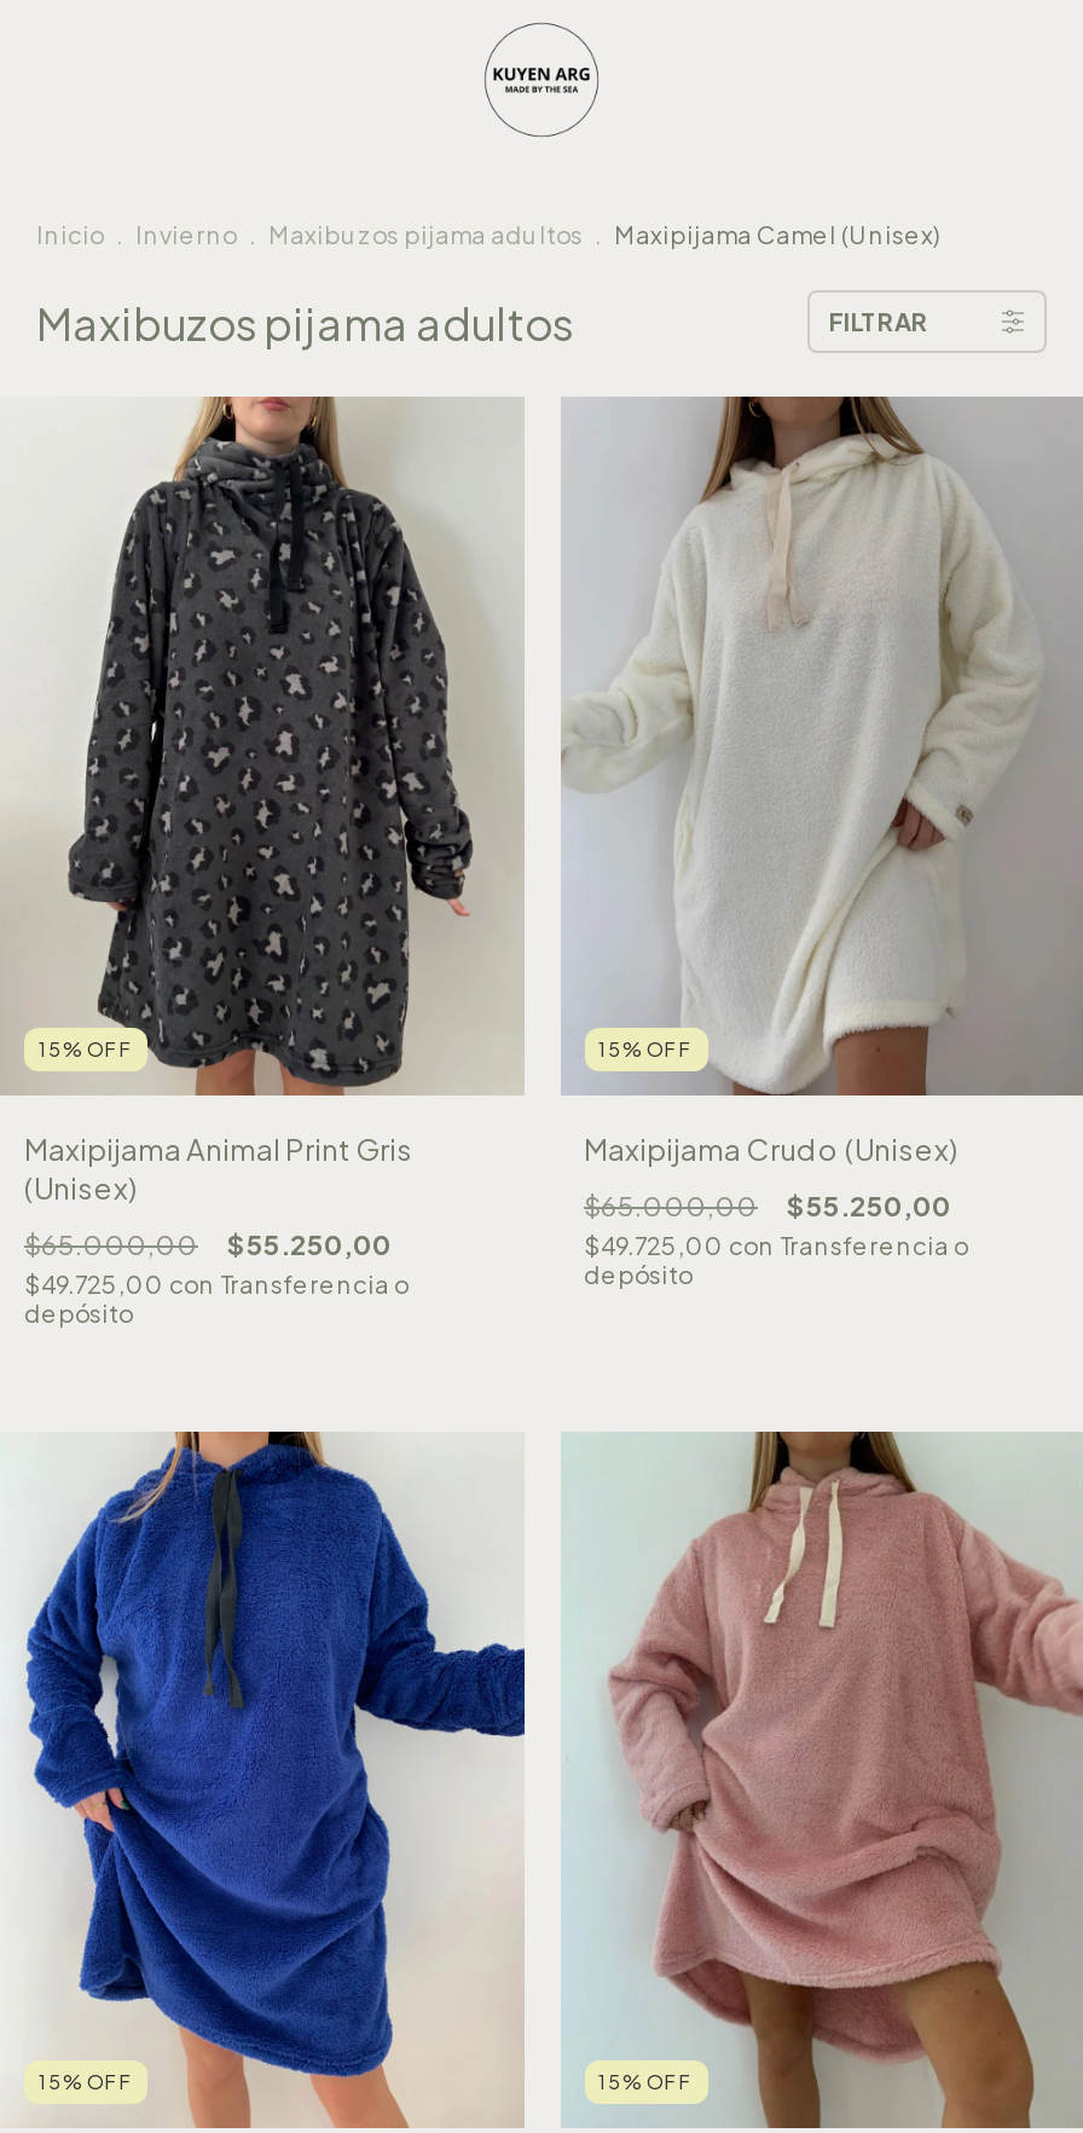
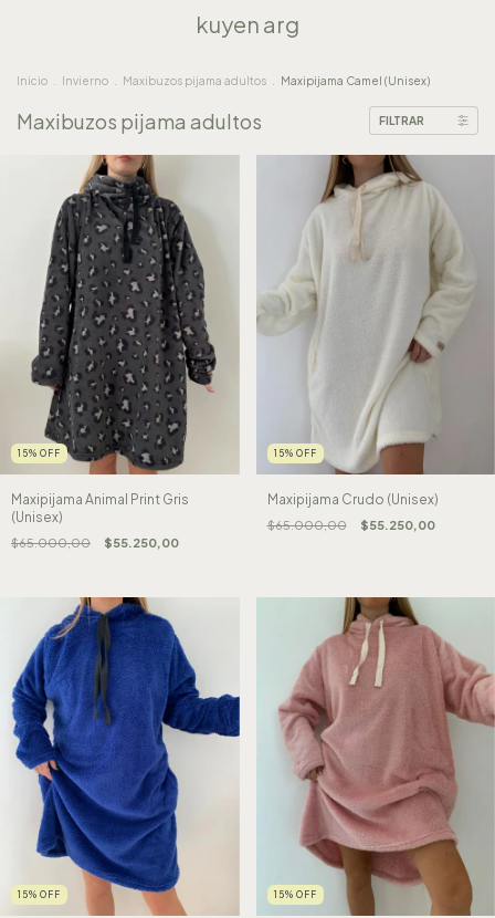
+ kuyen arg

- $49.725,00 con Transferencia o
- depósito

- $49.725,00 con Transferencia o
- depósito
